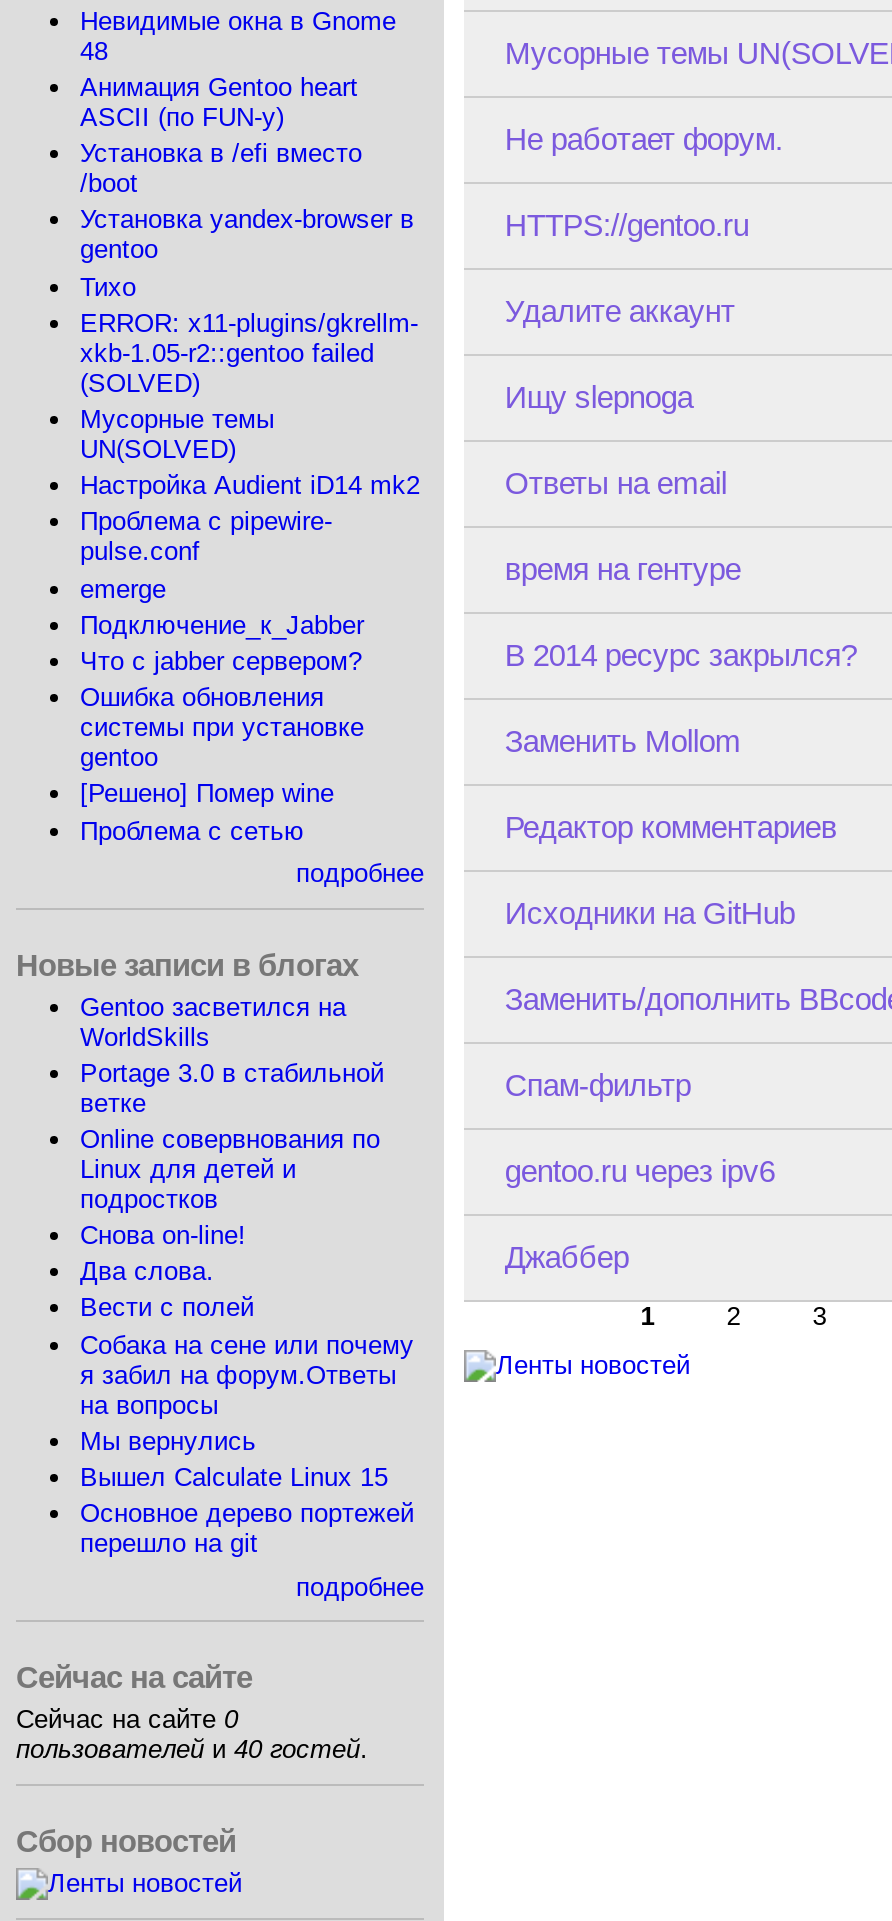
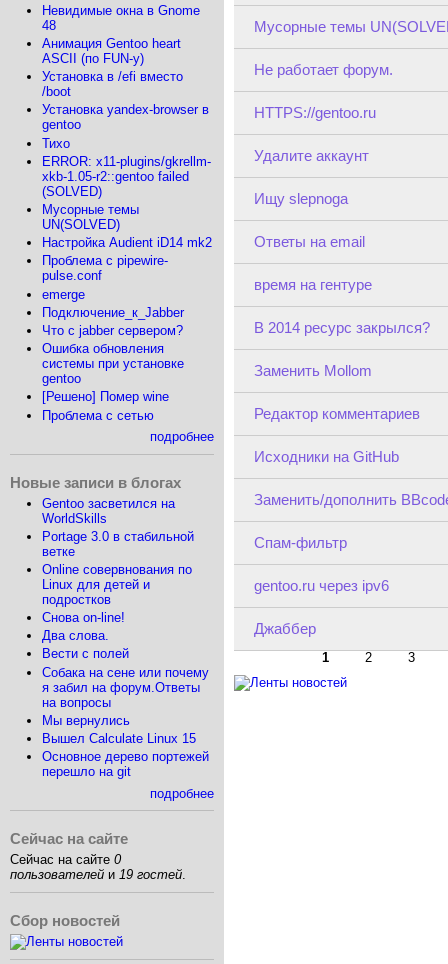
- пользователей и 40 гостей.
+ пользователей и 19 гостей.
